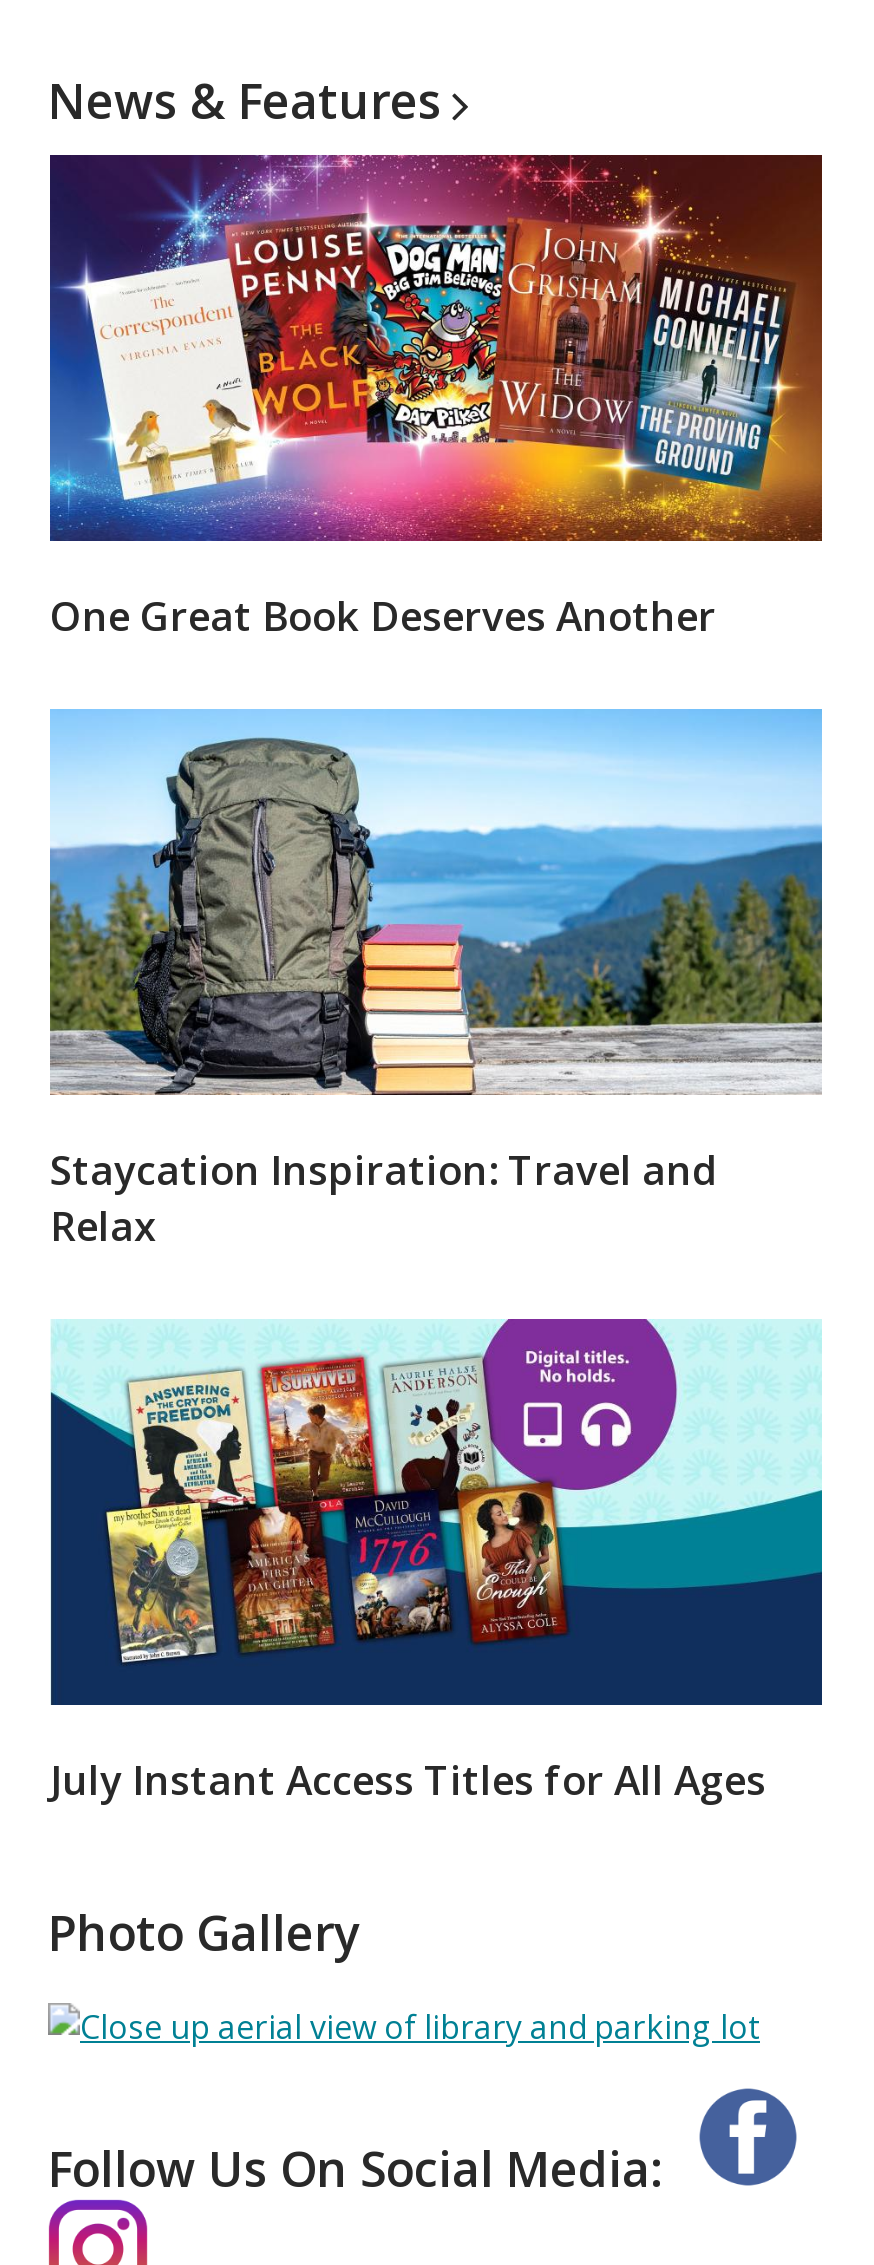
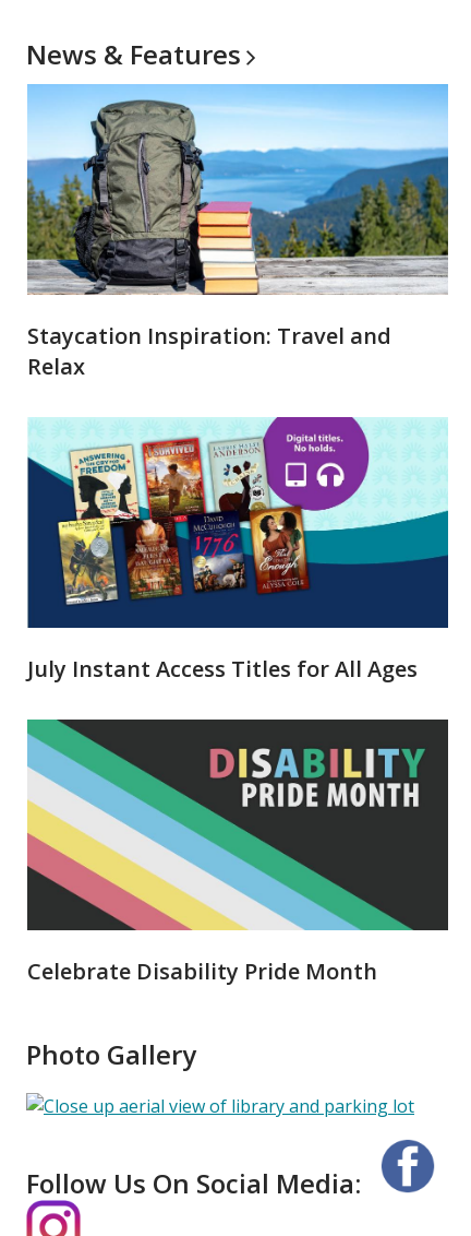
- [image]
- One Great Book Deserves Another

moved up: [image] | Staycation Inspiration: Travel and | Relax | July Instant Access Titles for All Ages

+ [image]
+ Celebrate Disability Pride Month
